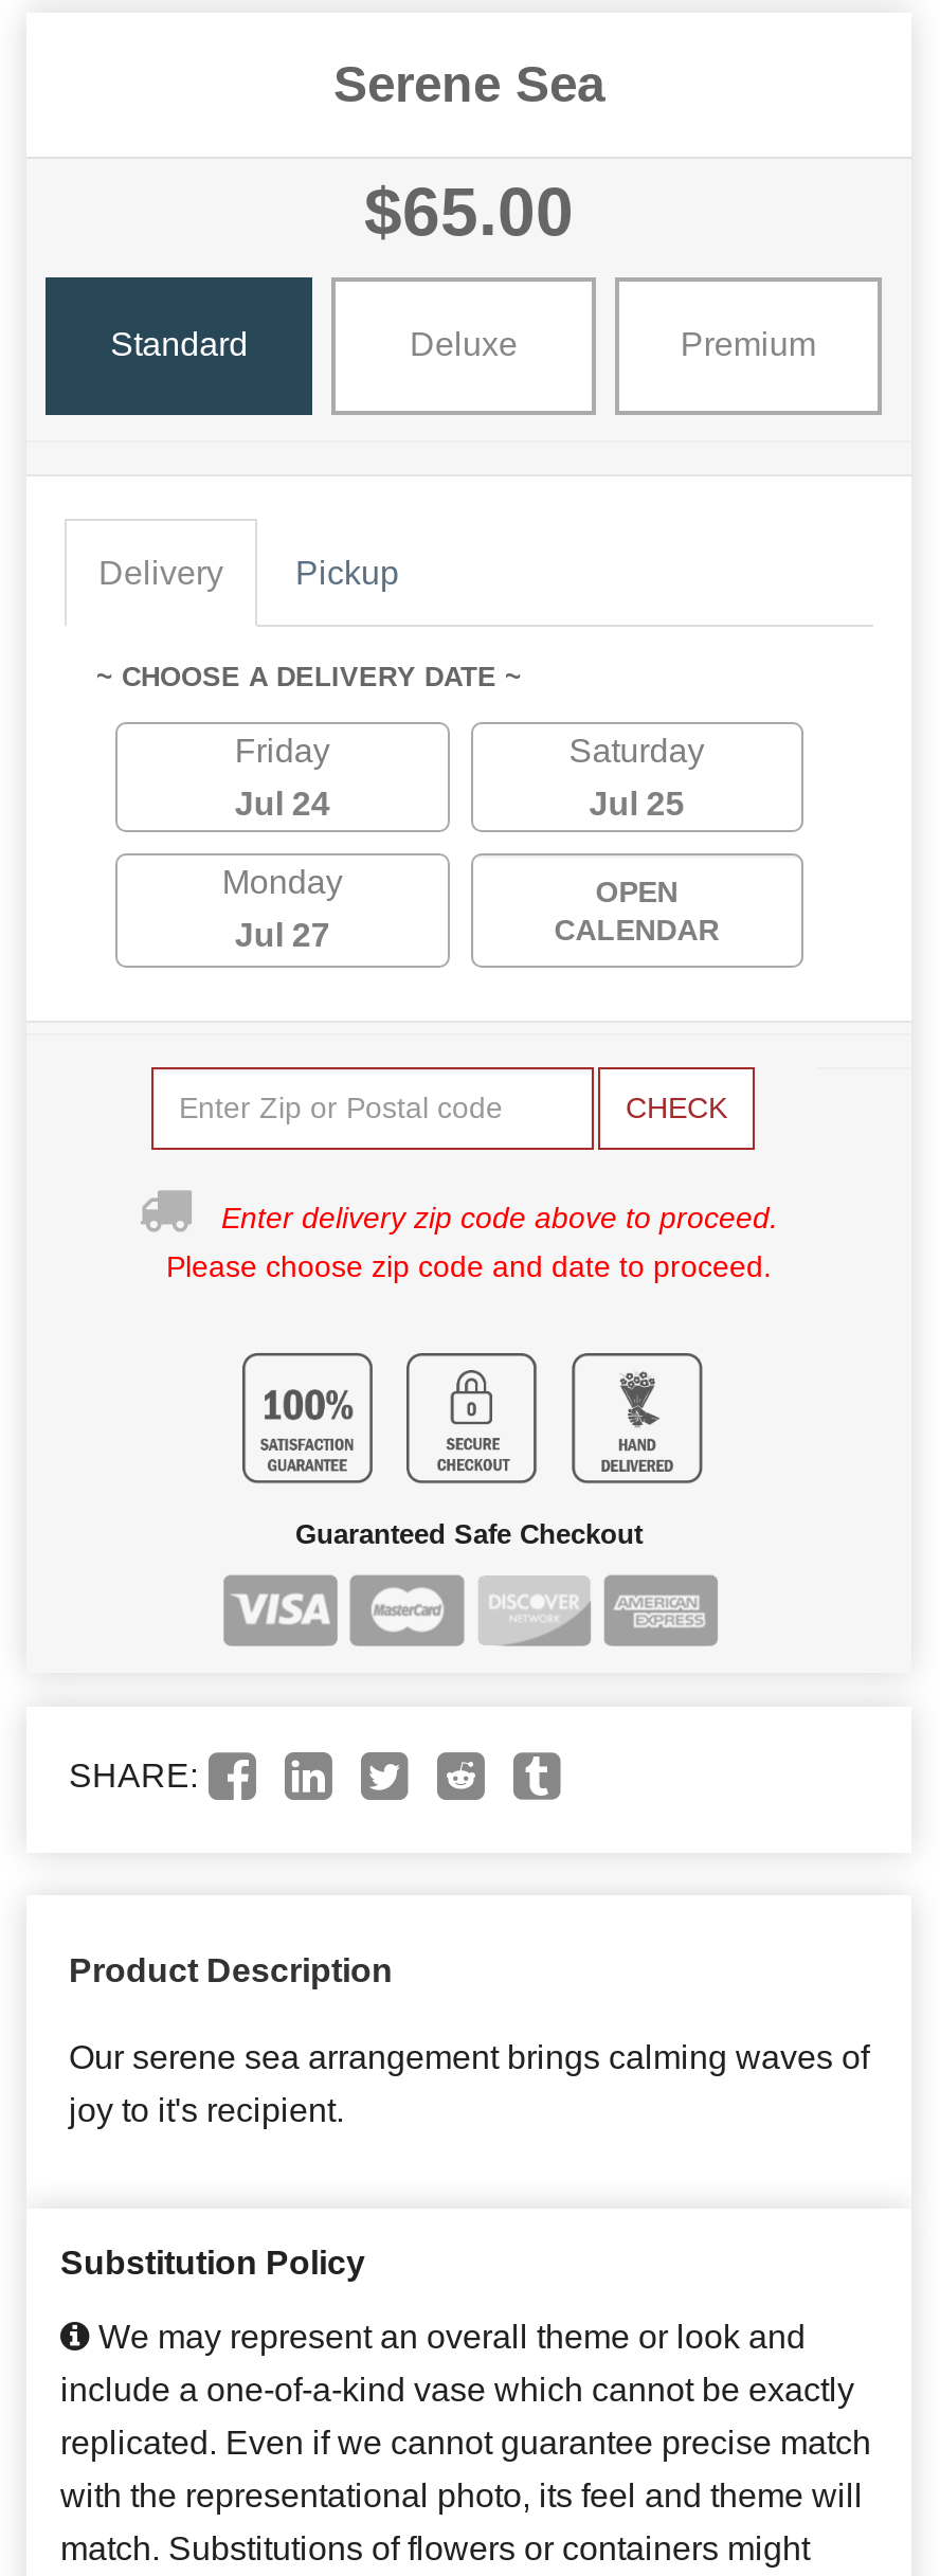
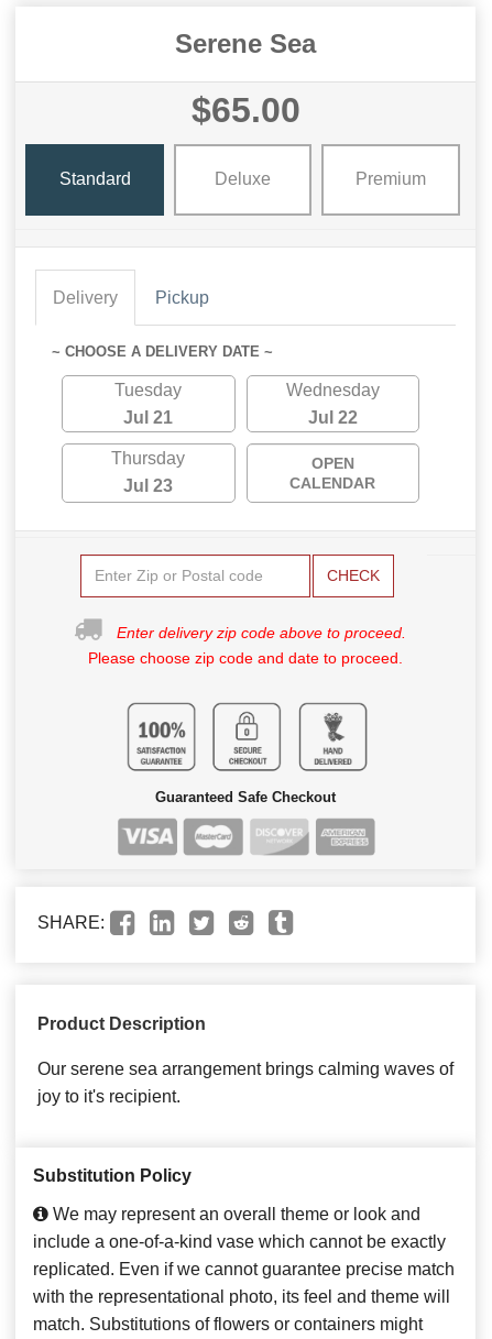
- Friday
+ Tuesday

- Saturday
+ Wednesday

- Jul 24
+ Jul 21

- Jul 25
+ Jul 22

- Monday
+ Thursday

- Jul 27
+ Jul 23
